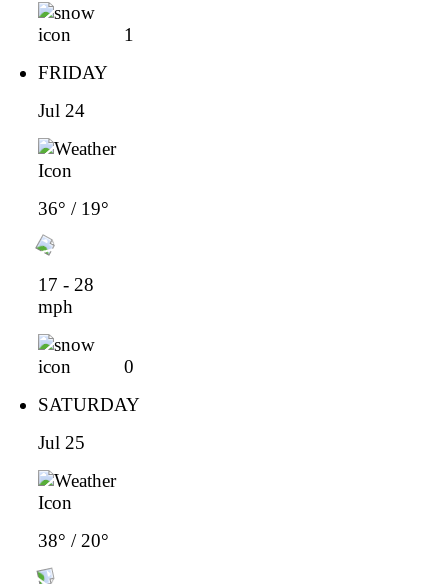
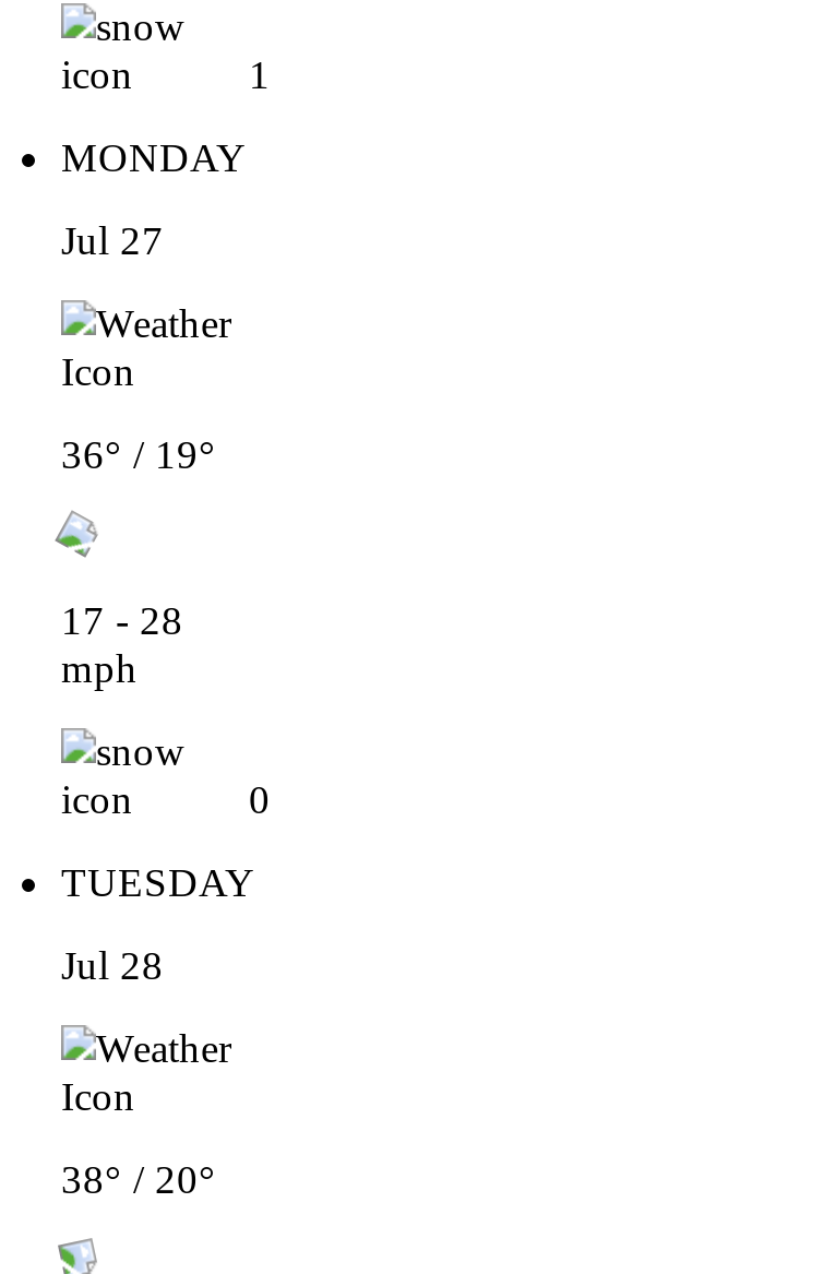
- FRIDAY
+ MONDAY

- Jul 24
+ Jul 27

- SATURDAY
+ TUESDAY

- Jul 25
+ Jul 28
